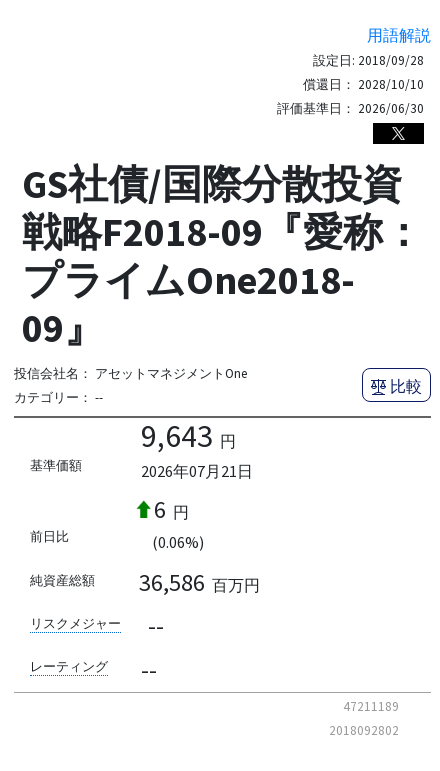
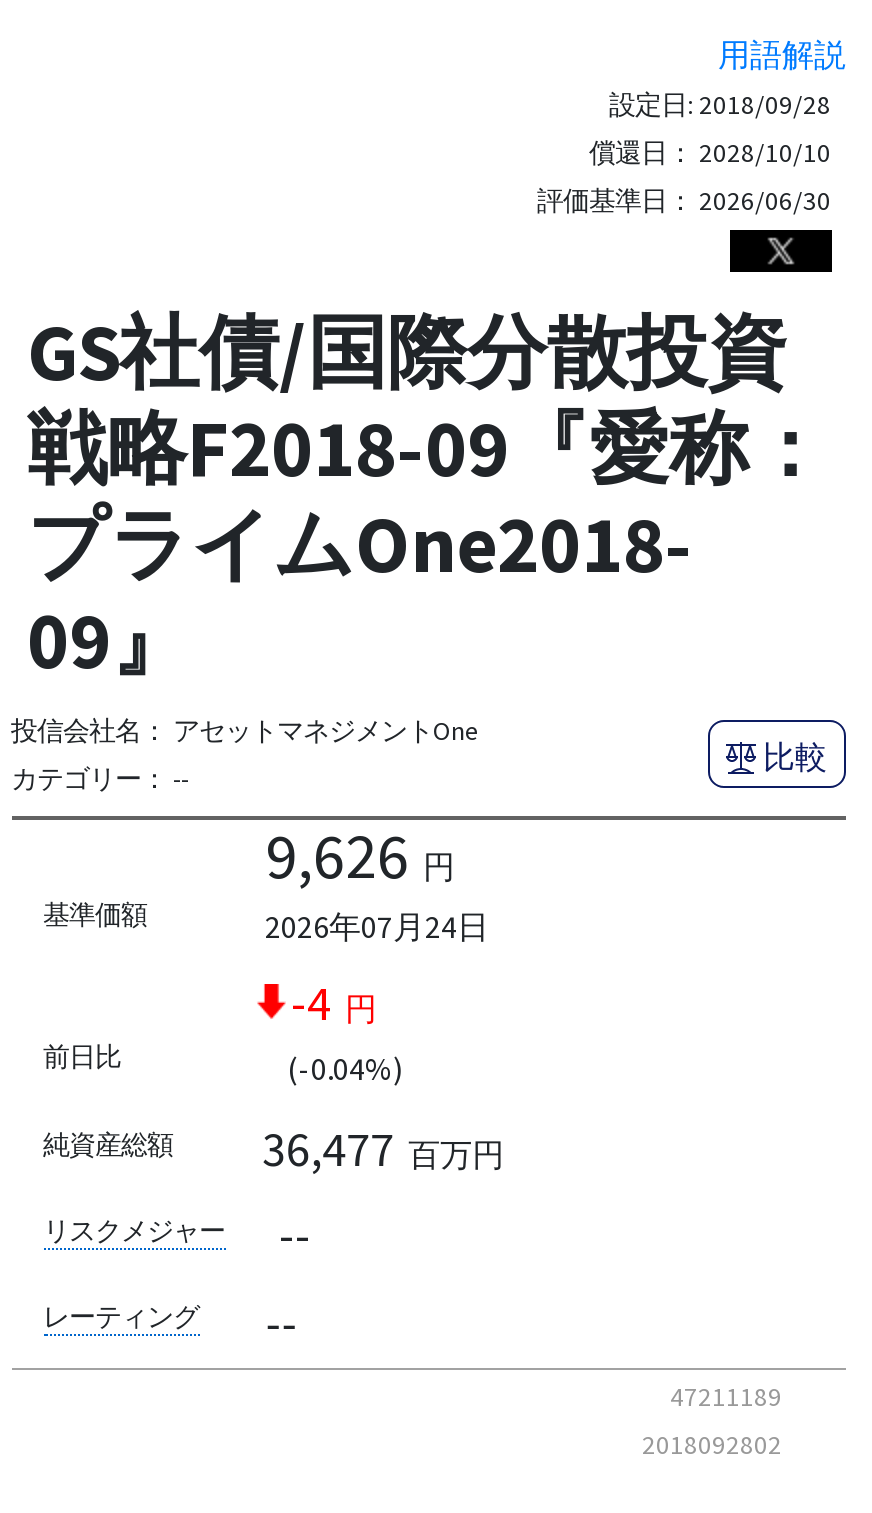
- 9,643 円
+ 9,626 円

- 2026年07月21日
+ 2026年07月24日

- 6 円
+ -4 円

- (0.06%)
+ (-0.04%)

- 36,586 百万円
+ 36,477 百万円
